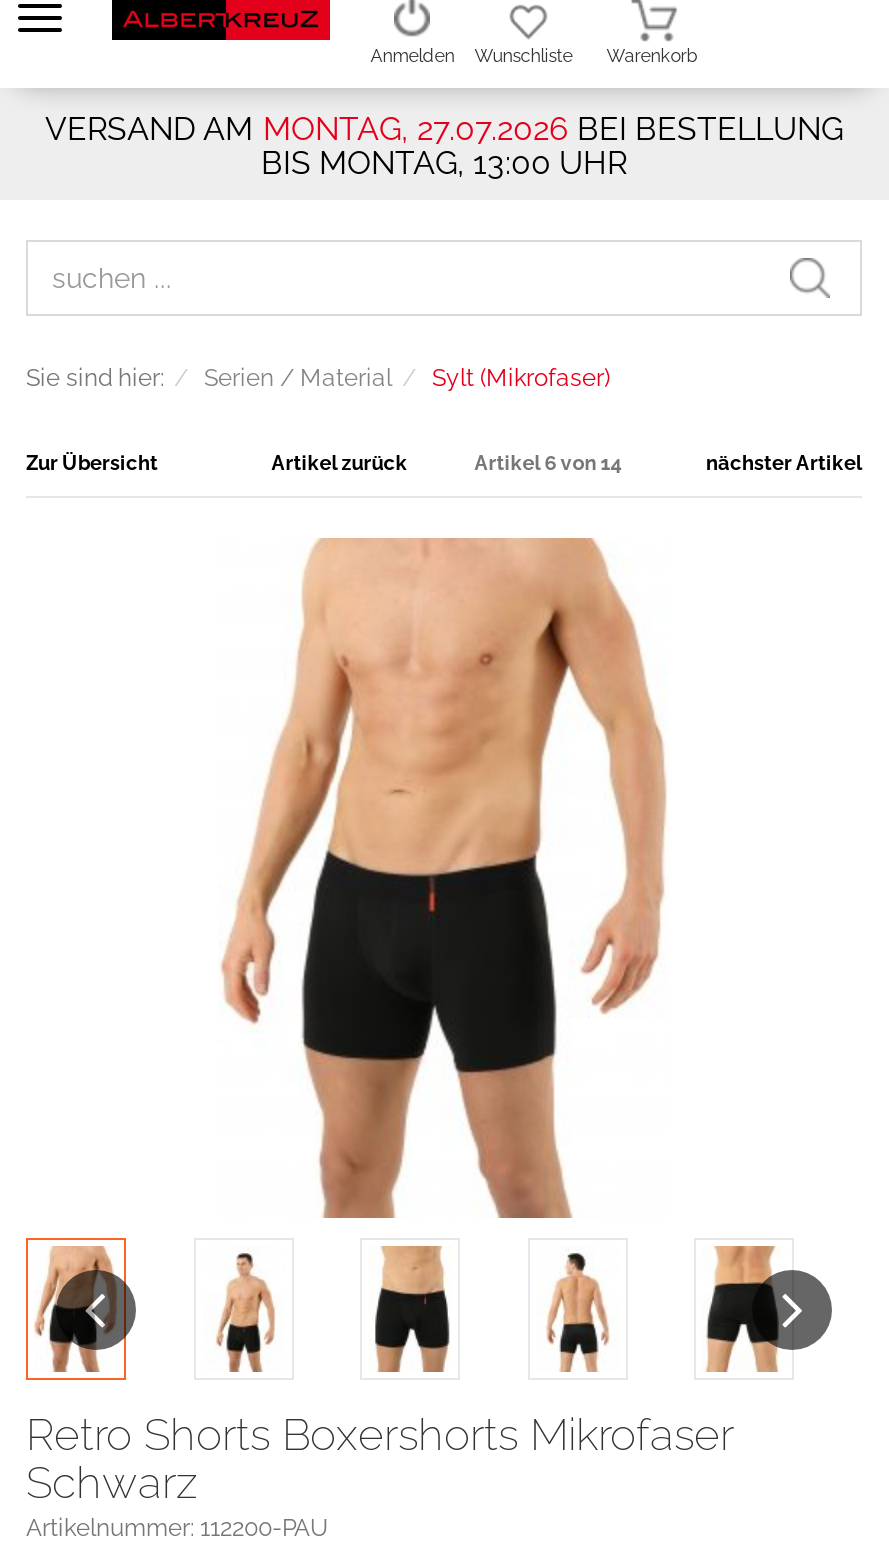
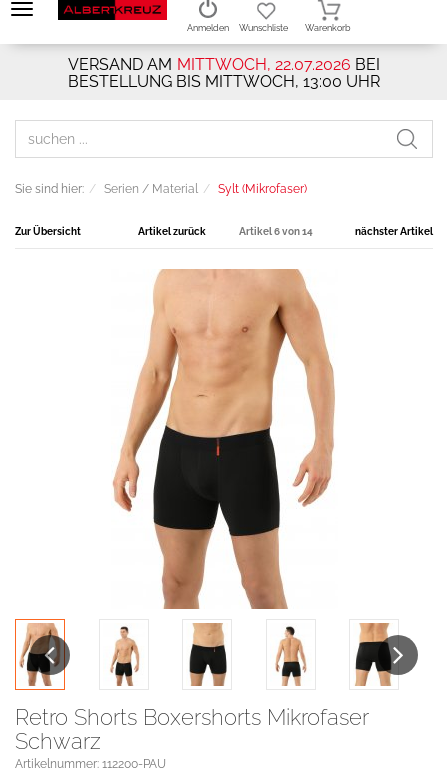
- VERSAND AM MONTAG, 27.07.2026 BEI BESTELLUNG
- BIS MONTAG, 13:00 UHR
+ VERSAND AM MITTWOCH, 22.07.2026 BEI
+ BESTELLUNG BIS MITTWOCH, 13:00 UHR
